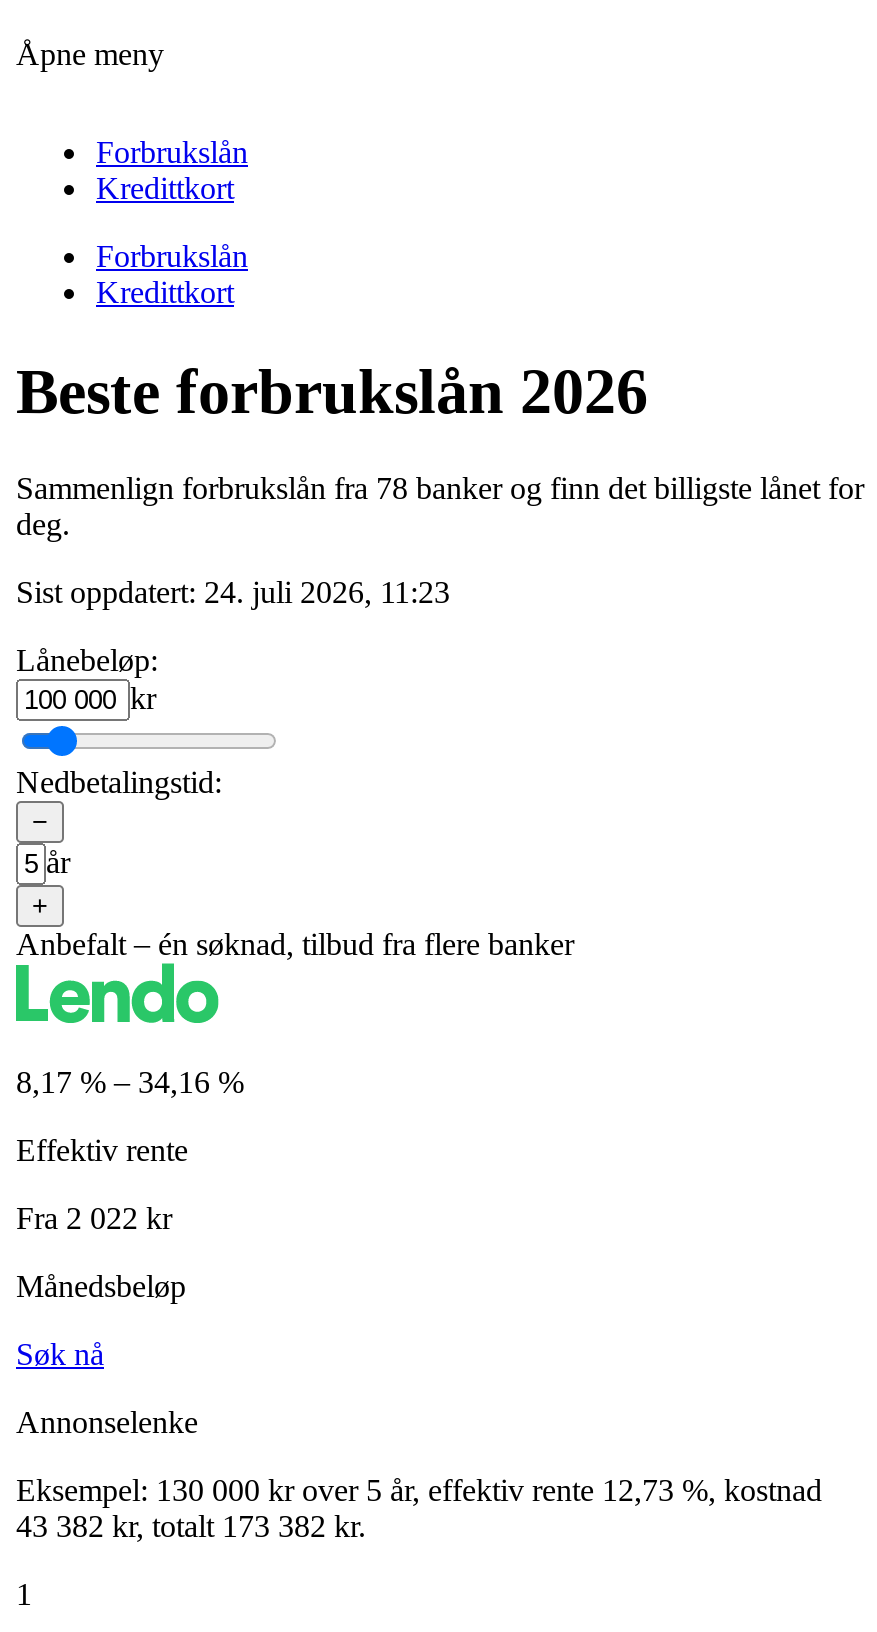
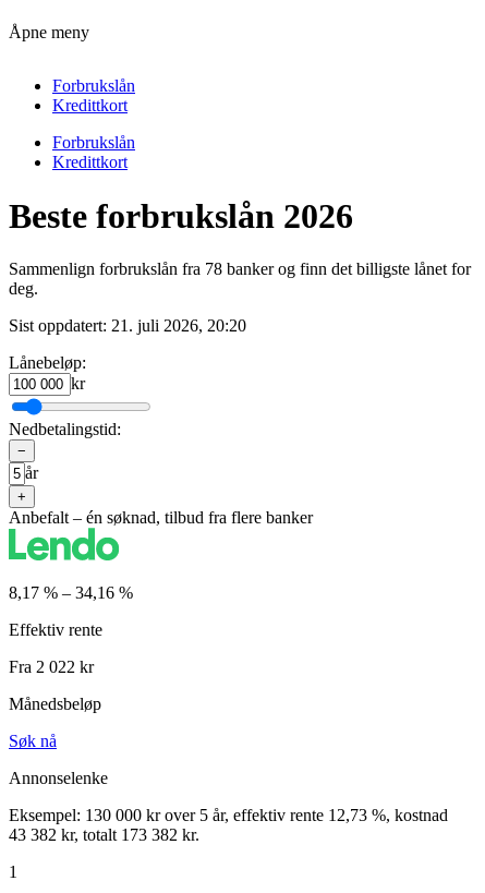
- Sist oppdatert: 24. juli 2026, 11:23
+ Sist oppdatert: 21. juli 2026, 20:20
